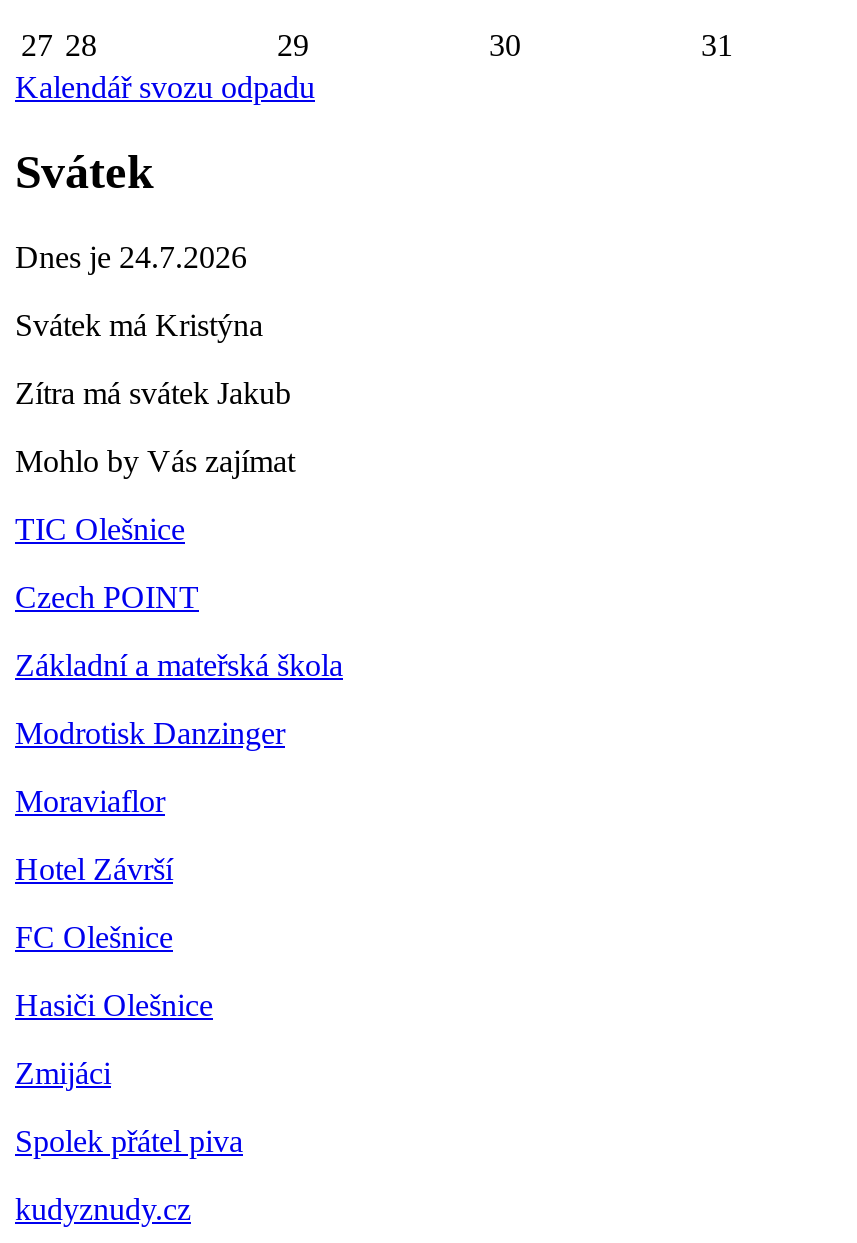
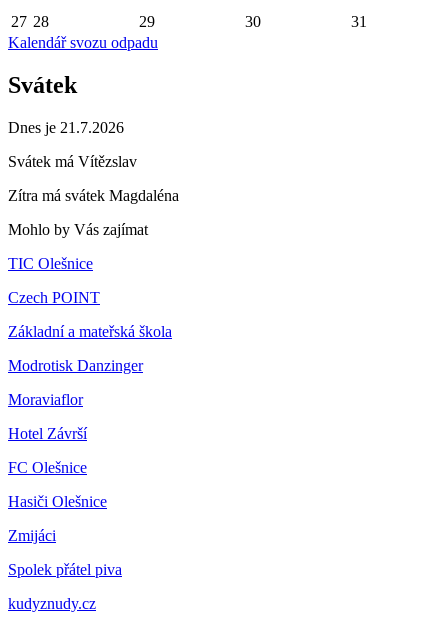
- Dnes je 24.7.2026
+ Dnes je 21.7.2026

- Svátek má Kristýna
+ Svátek má Vítězslav

- Zítra má svátek Jakub
+ Zítra má svátek Magdaléna
